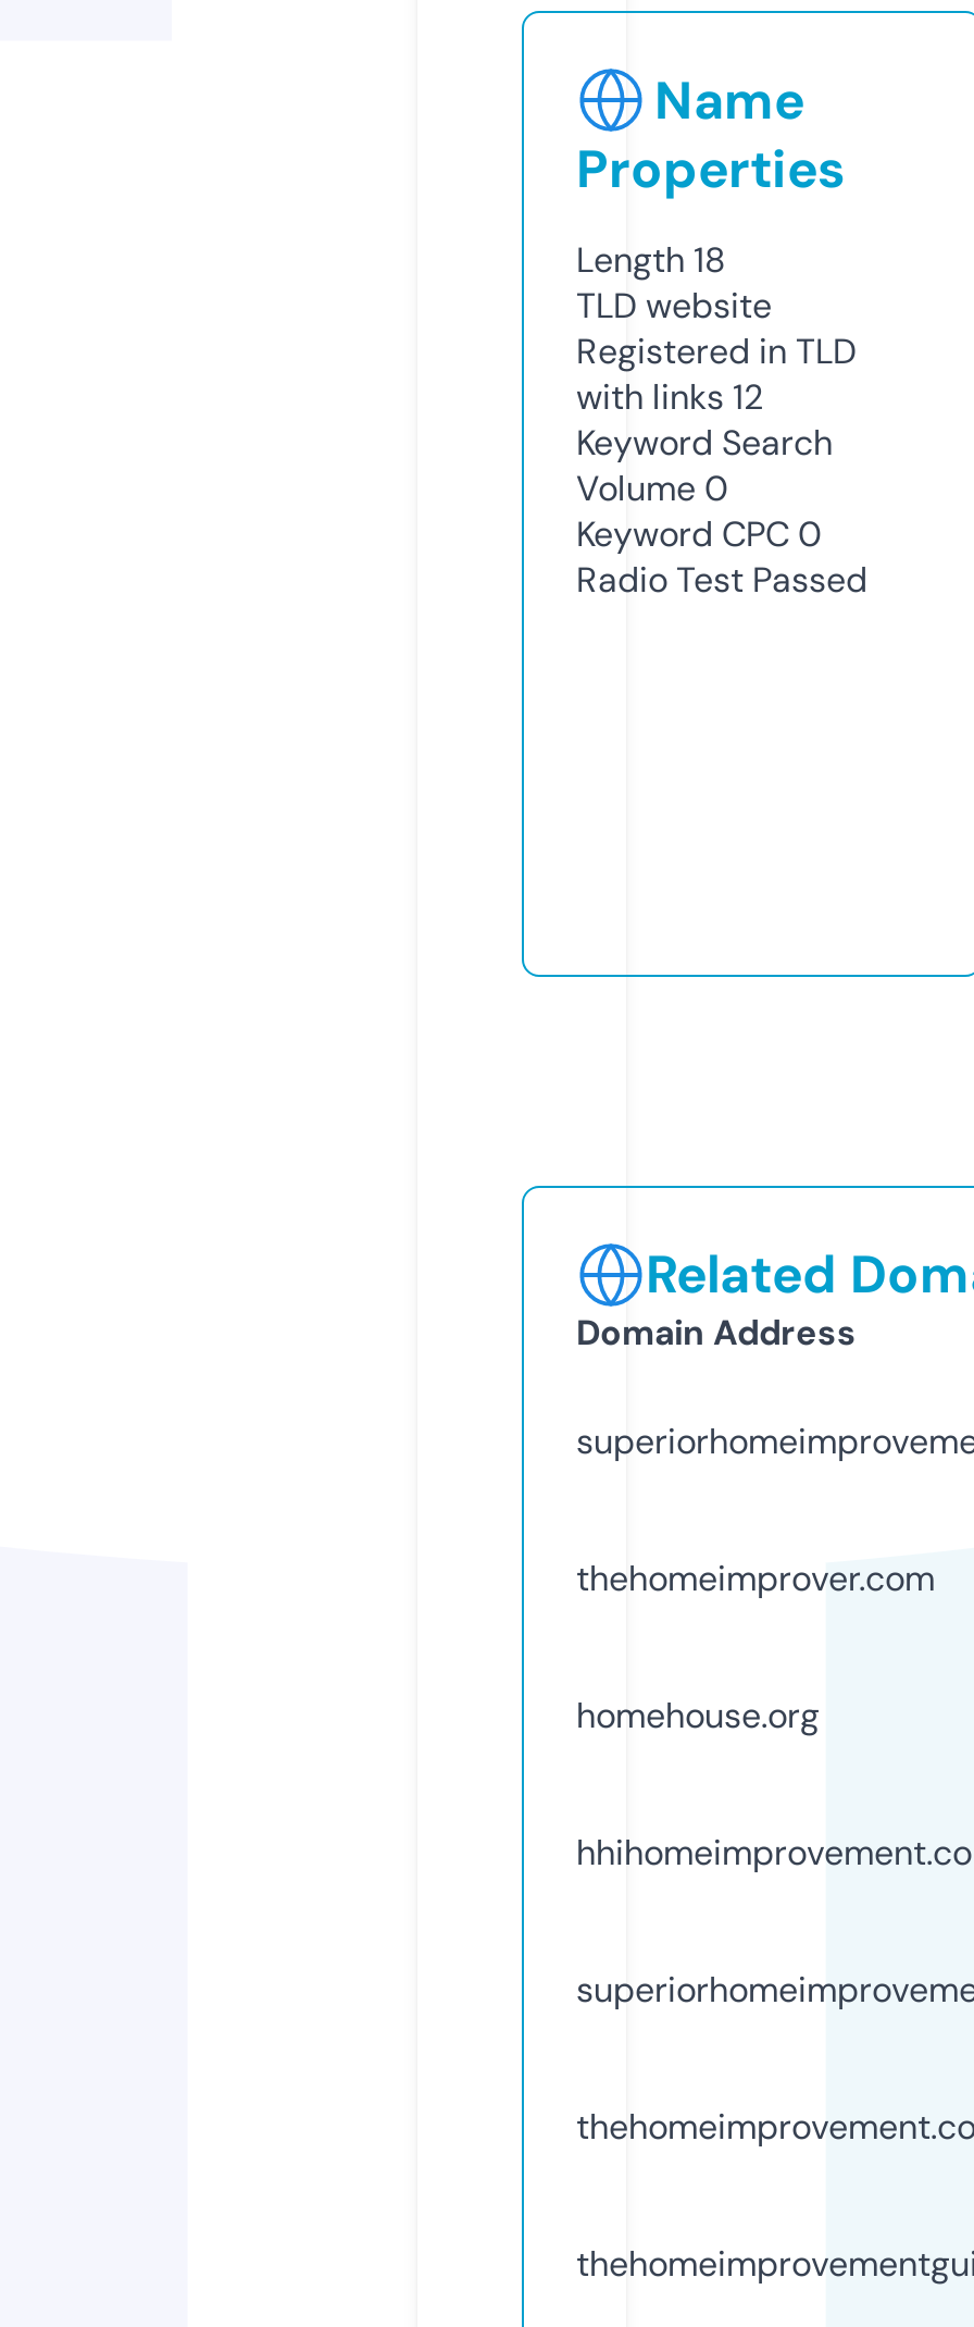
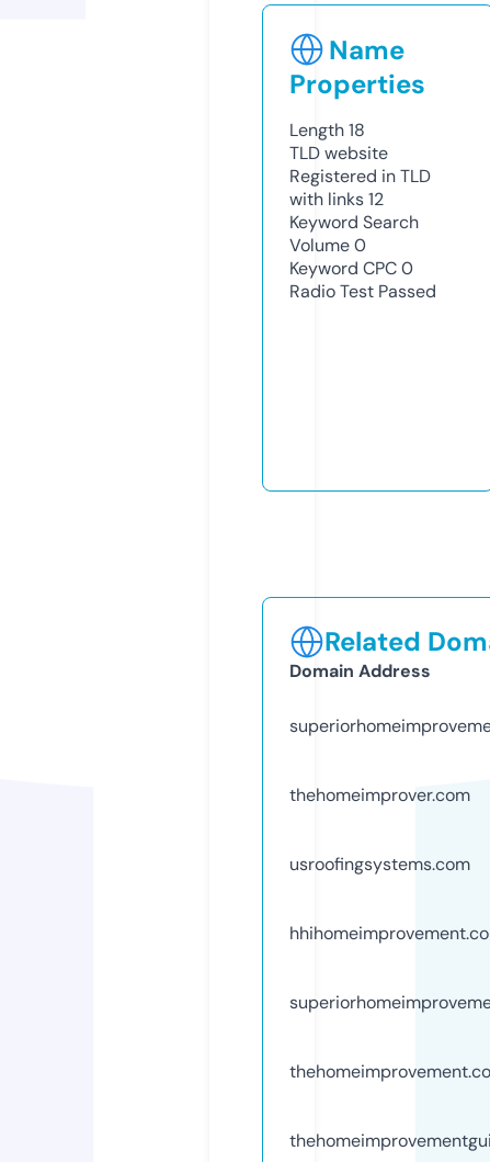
- homehouse.org
+ usroofingsystems.com
